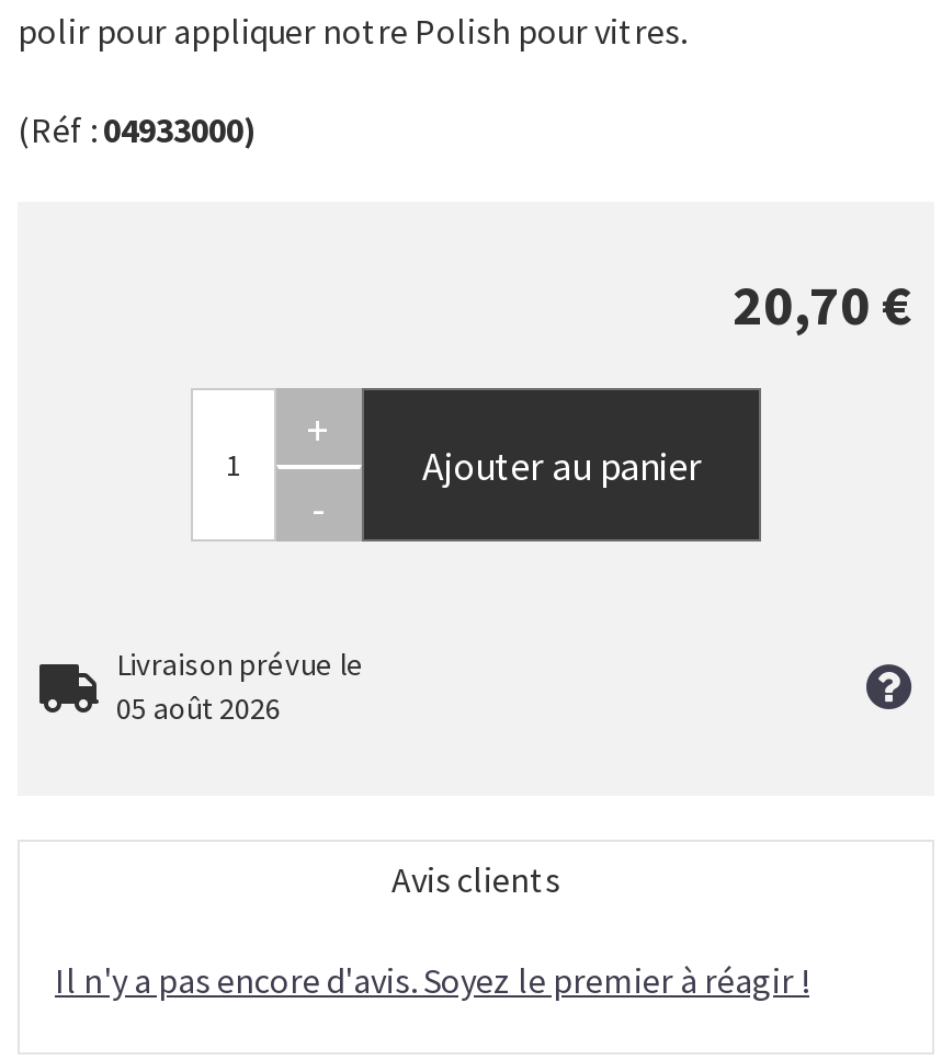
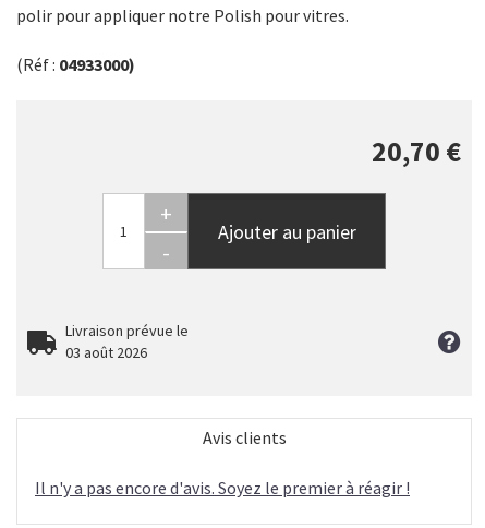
- 05 août 2026
+ 03 août 2026
